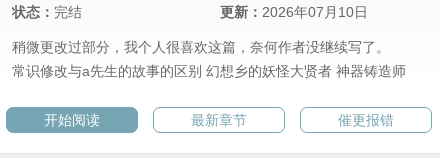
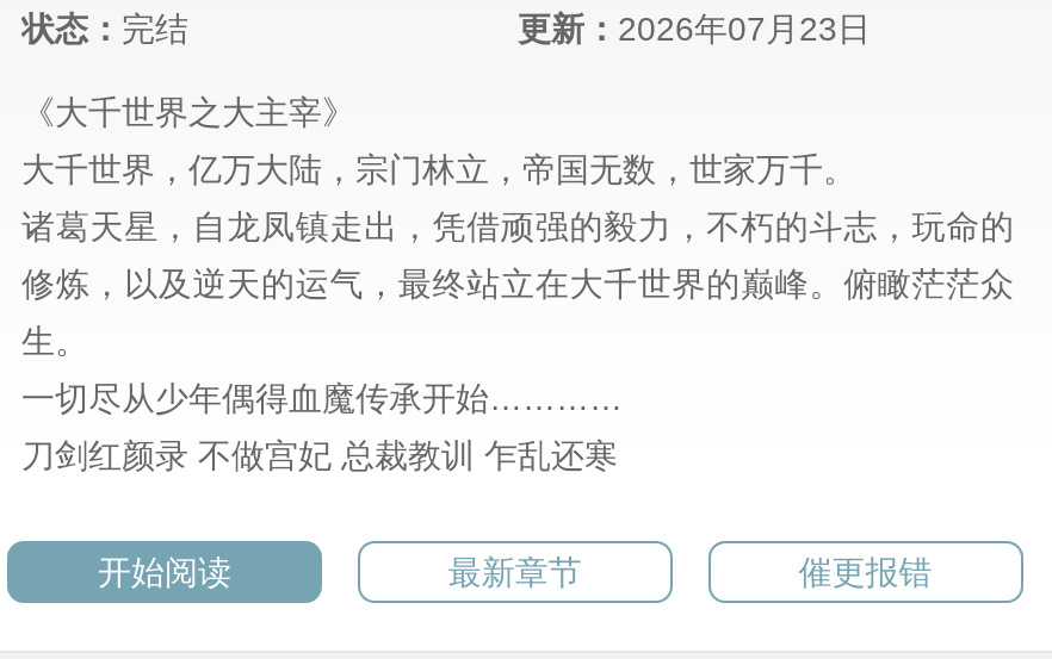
- 更新：2026年07月10日
- 稍微更改过部分，我个人很喜欢这篇，奈何作者没继续写了。
- 常识修改与a先生的故事的区别 幻想乡的妖怪大贤者 神器铸造师
+ 更新：2026年07月23日
+ 《大千世界之大主宰》
+ 大千世界，亿万大陆，宗门林立，帝国无数，世家万千。
+ 诸葛天星，自龙凤镇走出，凭借顽强的毅力，不朽的斗志，玩命的
+ 修炼，以及逆天的运气，最终站立在大千世界的巅峰。俯瞰茫茫众
+ 生。
+ 一切尽从少年偶得血魔传承开始…………
+ 刀剑红颜录 不做宫妃 总裁教训 乍乱还寒
